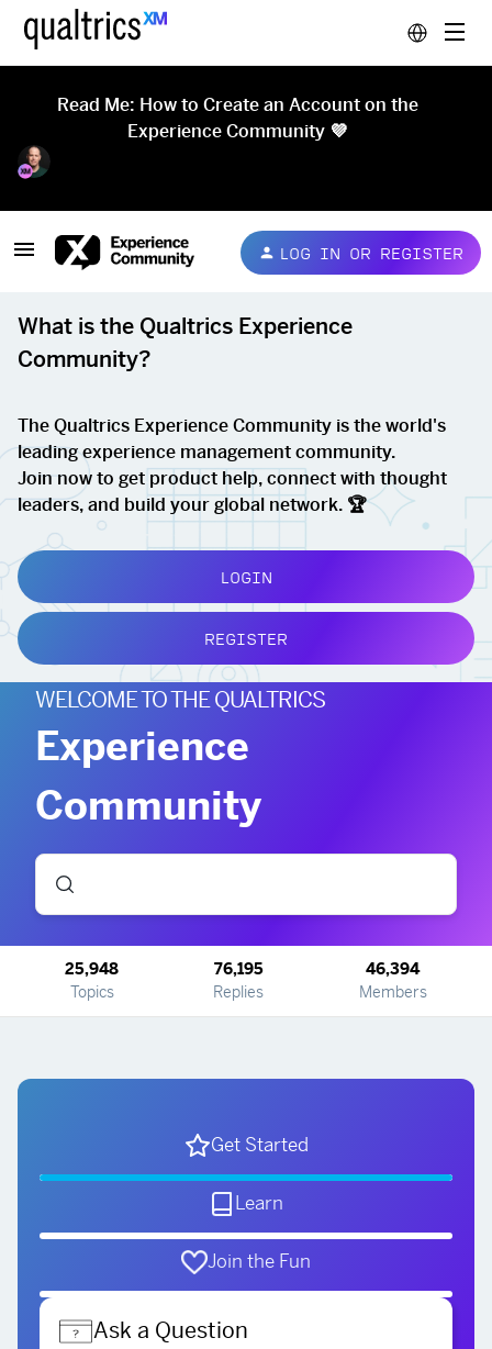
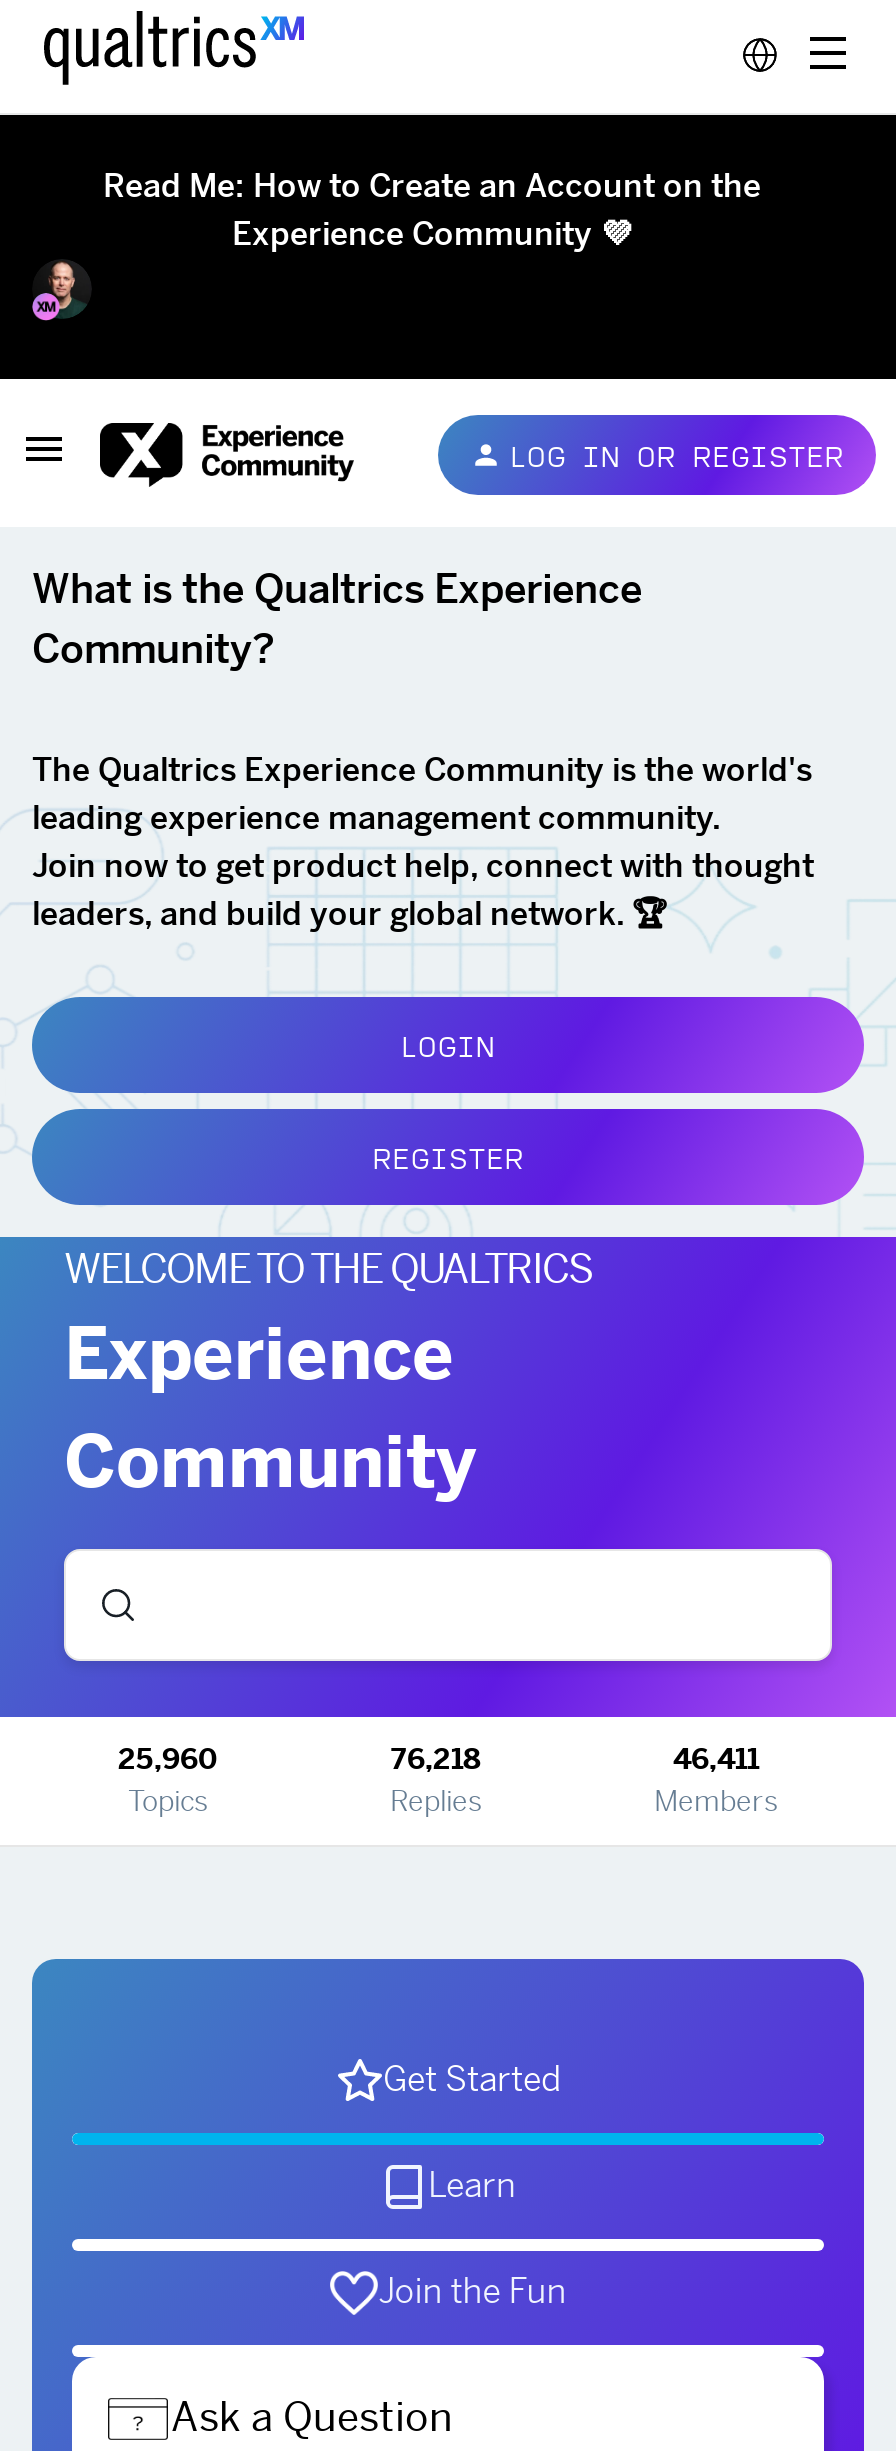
- 25,948
+ 25,960

- 76,195
+ 76,218

- 46,394
+ 46,411
